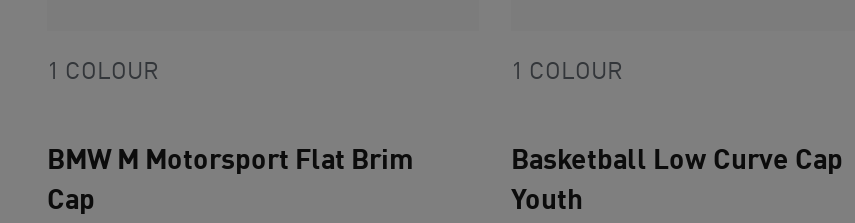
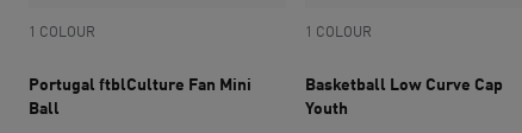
- BMW M Motorsport Flat Brim
- Cap
+ Portugal ftblCulture Fan Mini
+ Ball
